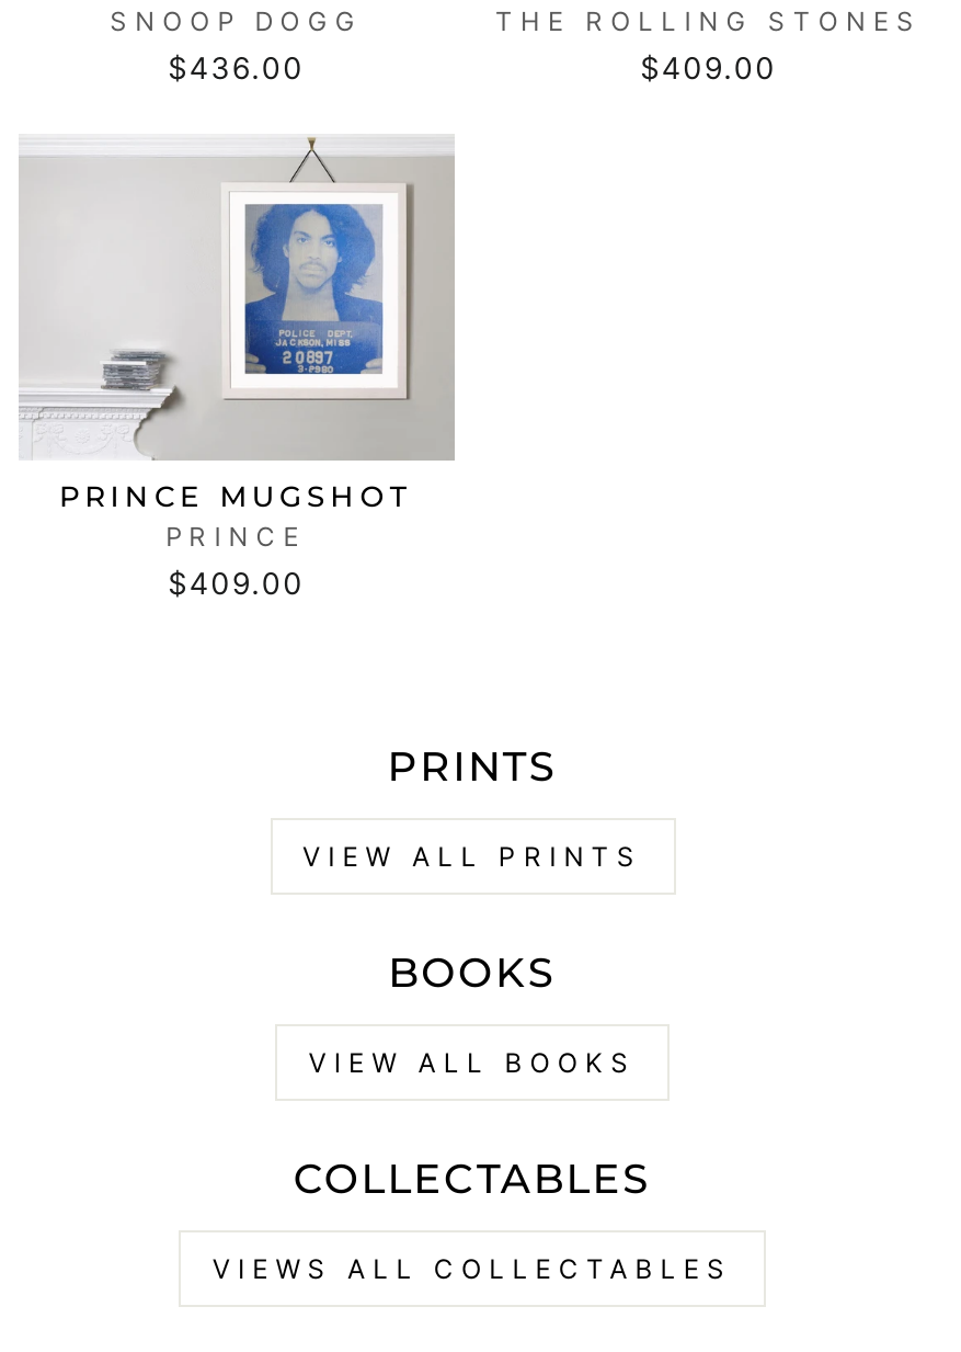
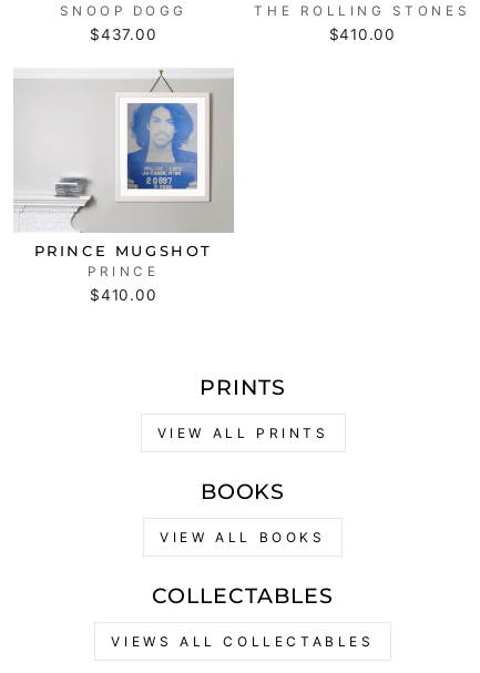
- $436.00
+ $437.00

- $409.00
+ $410.00

- $409.00
+ $410.00
